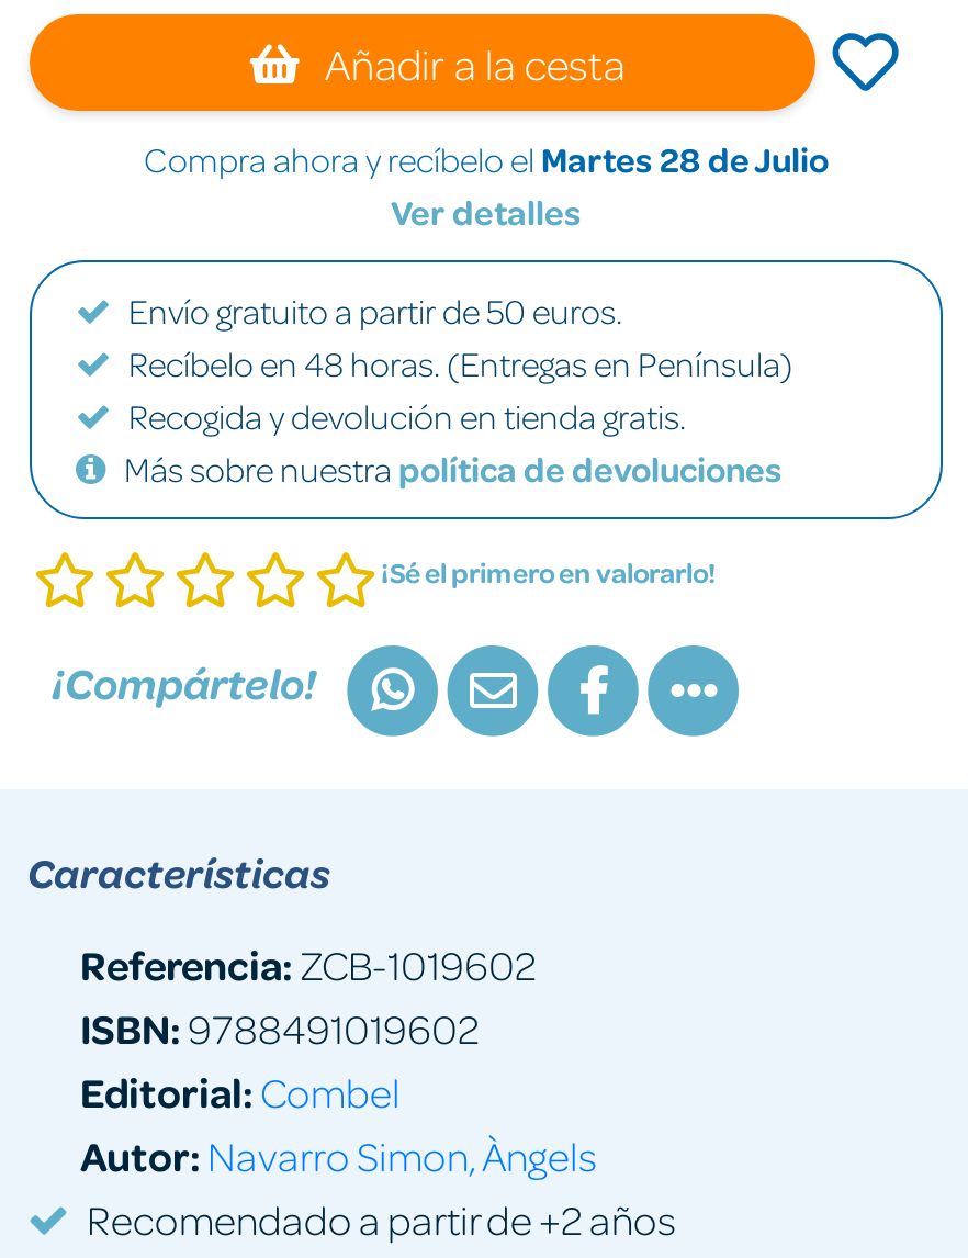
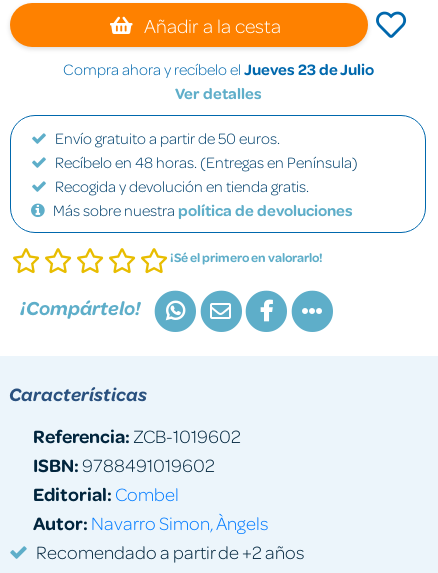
- Compra ahora y recíbelo el Martes 28 de Julio
+ Compra ahora y recíbelo el Jueves 23 de Julio
